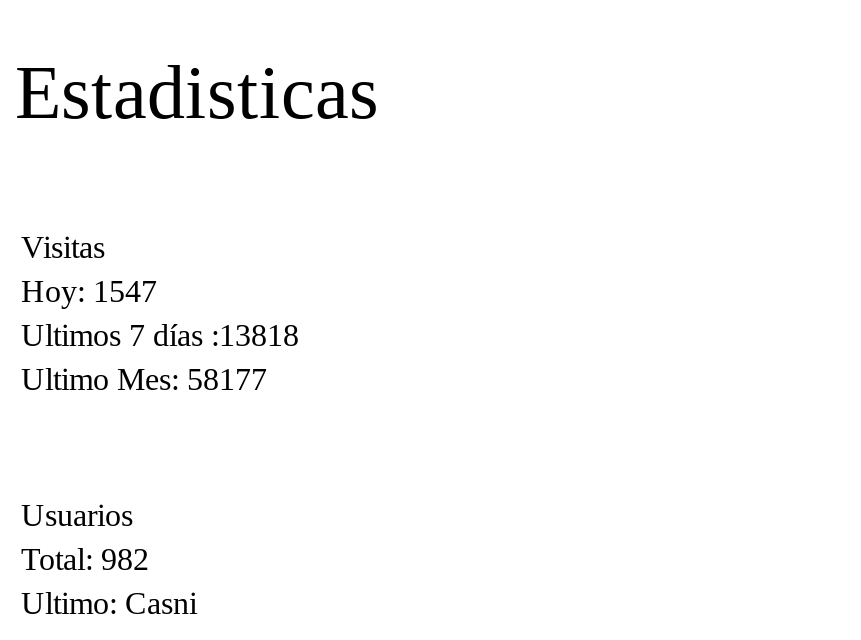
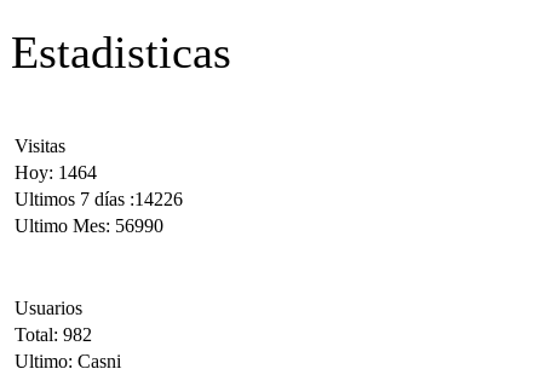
- Hoy: 1547
+ Hoy: 1464

- Ultimos 7 días :13818
+ Ultimos 7 días :14226

- Ultimo Mes: 58177
+ Ultimo Mes: 56990
